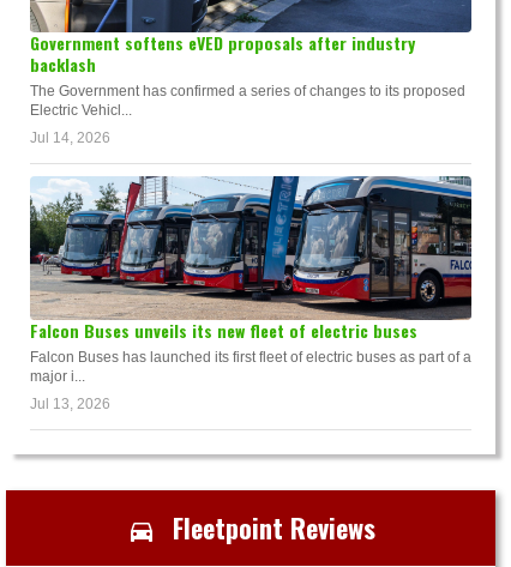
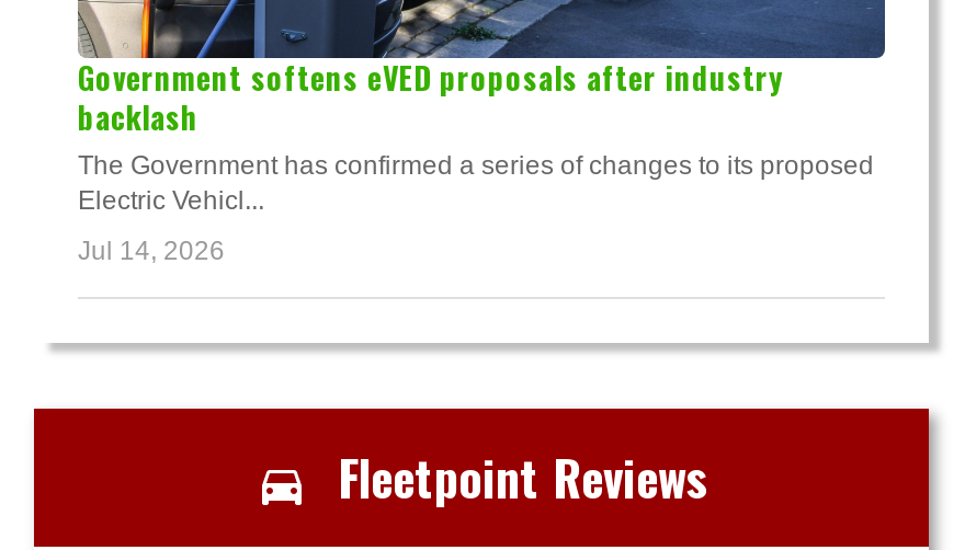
- [image]
- Falcon Buses unveils its new fleet of electric buses
- Falcon Buses has launched its first fleet of electric buses as part of a
- major i...
- Jul 13, 2026
